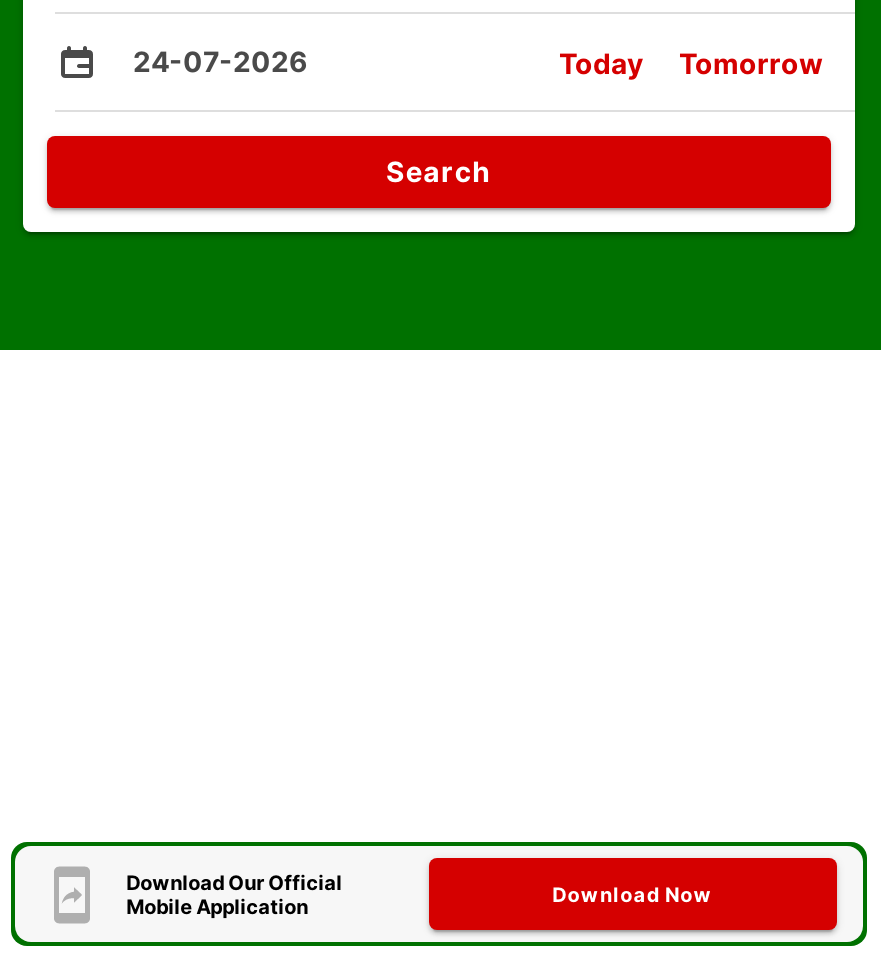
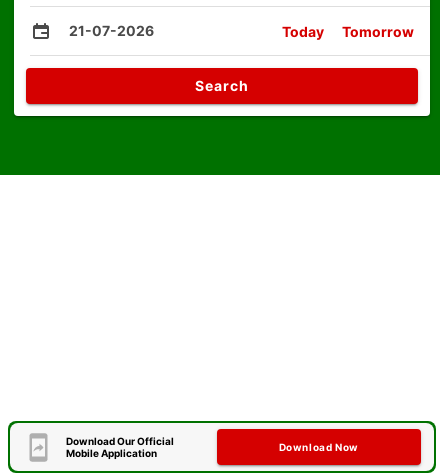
- 24-07-2026
+ 21-07-2026
